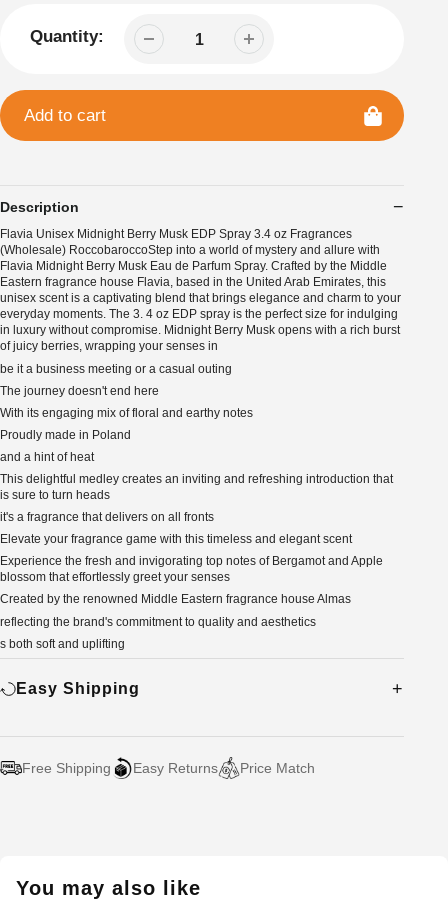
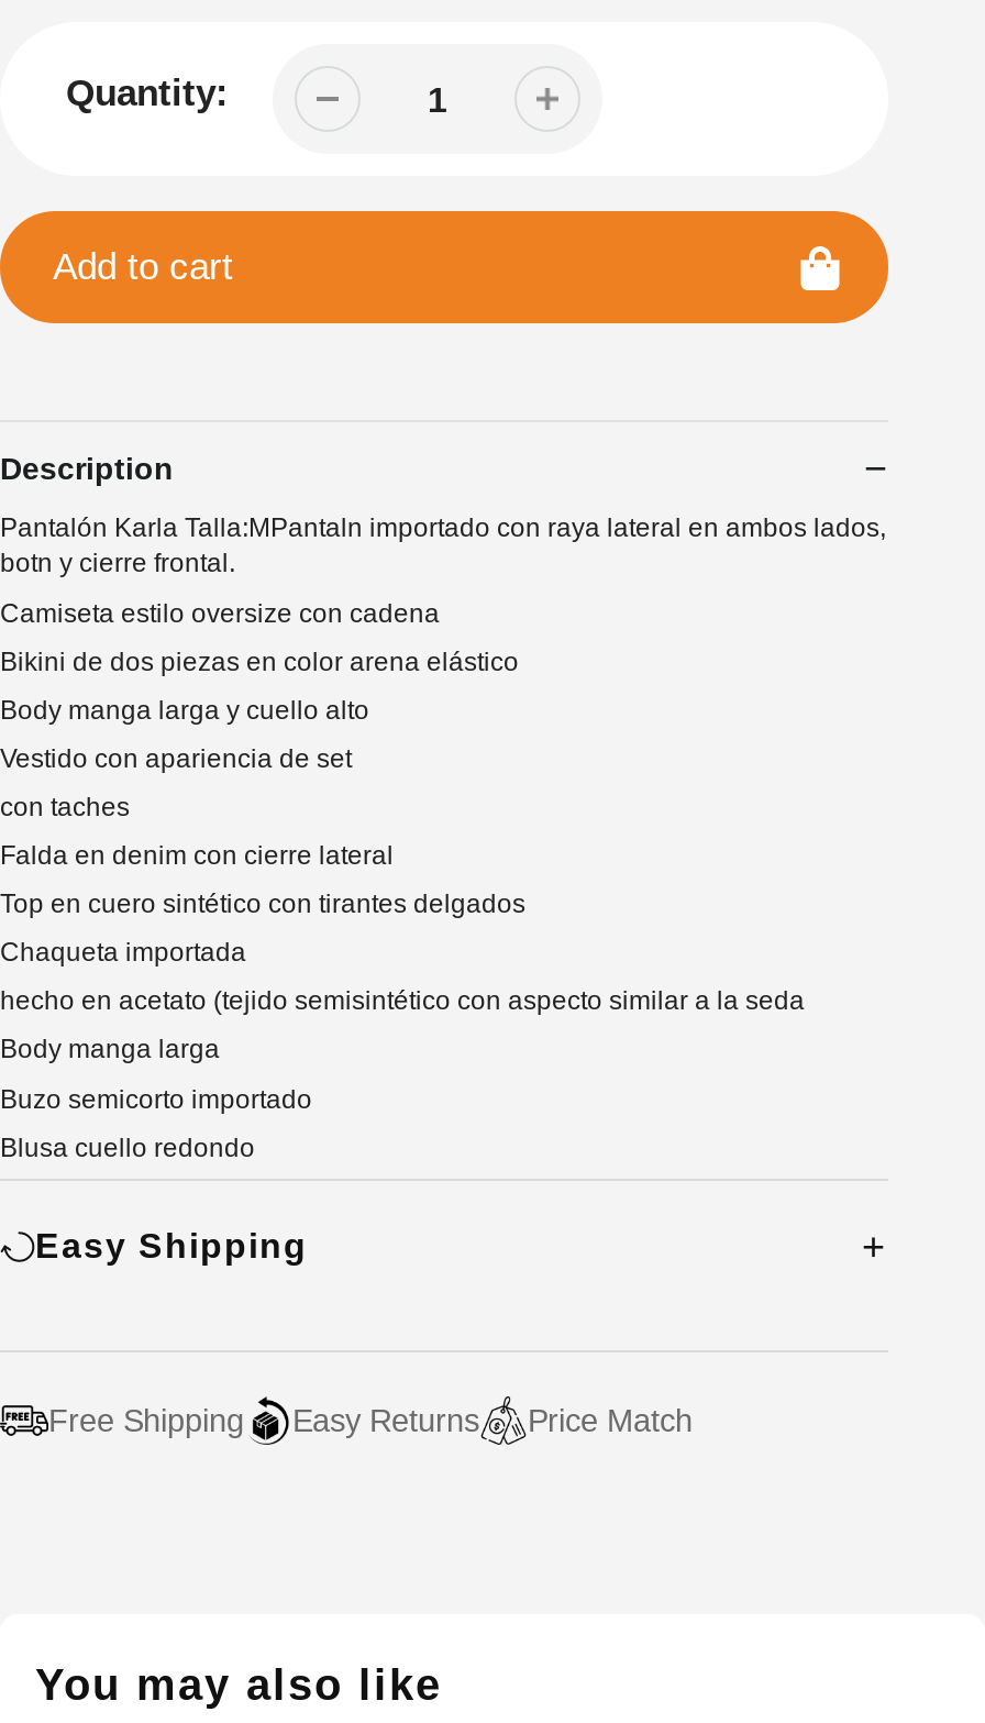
- Flavia Unisex Midnight Berry Musk EDP Spray 3.4 oz Fragrances
- (Wholesale) RoccobaroccoStep into a world of mystery and allure with
- Flavia Midnight Berry Musk Eau de Parfum Spray. Crafted by the Middle
- Eastern fragrance house Flavia, based in the United Arab Emirates, this
- unisex scent is a captivating blend that brings elegance and charm to your
- everyday moments. The 3. 4 oz EDP spray is the perfect size for indulging
- in luxury without compromise. Midnight Berry Musk opens with a rich burst
- of juicy berries, wrapping your senses in
+ Pantalón Karla Talla:MPantaln importado con raya lateral en ambos lados,
+ botn y cierre frontal.

- be it a business meeting or a casual outing
+ Camiseta estilo oversize con cadena

- The journey doesn't end here
+ Bikini de dos piezas en color arena elástico

- With its engaging mix of floral and earthy notes
+ Body manga larga y cuello alto

- Proudly made in Poland
+ Vestido con apariencia de set

- and a hint of heat
+ con taches

- This delightful medley creates an inviting and refreshing introduction that
- is sure to turn heads
+ Falda en denim con cierre lateral

- it's a fragrance that delivers on all fronts
+ Top en cuero sintético con tirantes delgados

- Elevate your fragrance game with this timeless and elegant scent
+ Chaqueta importada

- Experience the fresh and invigorating top notes of Bergamot and Apple
- blossom that effortlessly greet your senses
+ hecho en acetato (tejido semisintético con aspecto similar a la seda

- Created by the renowned Middle Eastern fragrance house Almas
+ Body manga larga

- reflecting the brand's commitment to quality and aesthetics
+ Buzo semicorto importado

- s both soft and uplifting
+ Blusa cuello redondo
